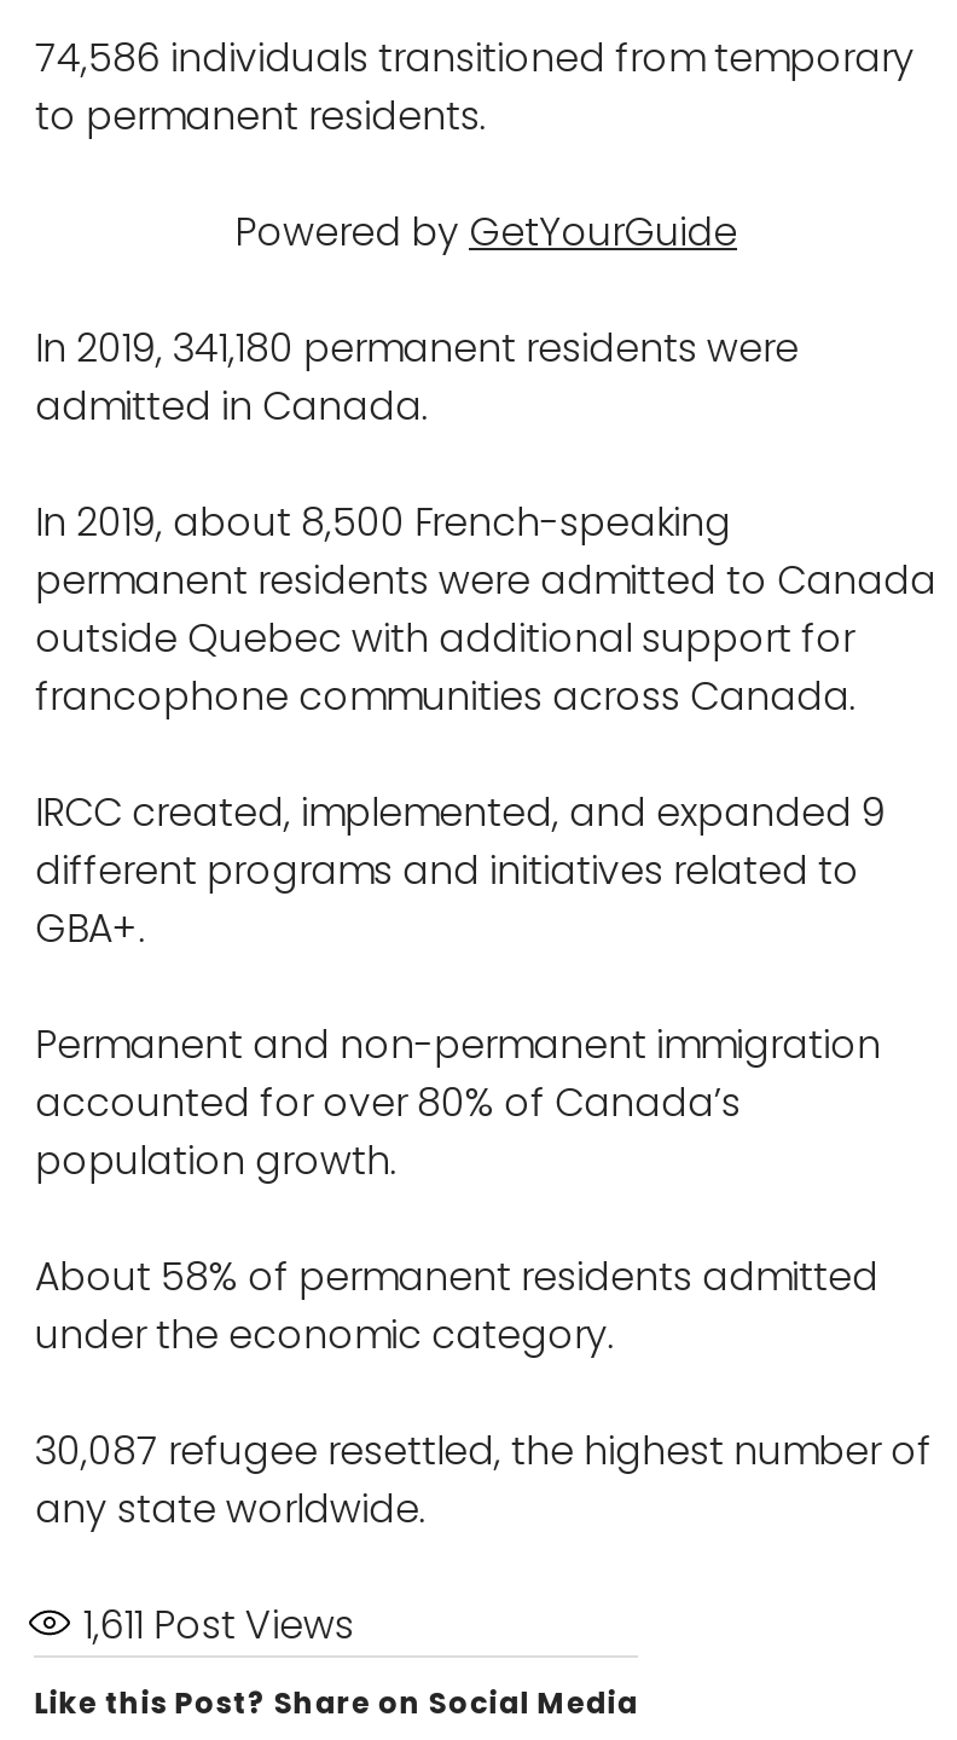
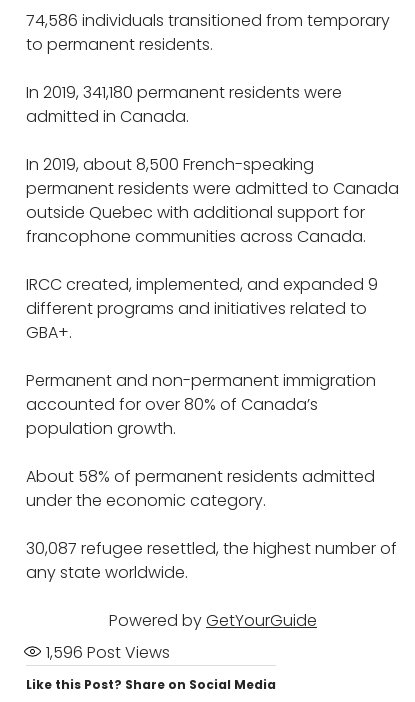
moved down: Powered by GetYourGuide

moved up: In 2019, 341,180 permanent residents were | admitted in Canada. | In 2019, about 8,500 French-speaking | ... | 30,087 refugee resettled, the highest number of | any state worldwide.

- 1,611 Post Views
+ 1,596 Post Views
